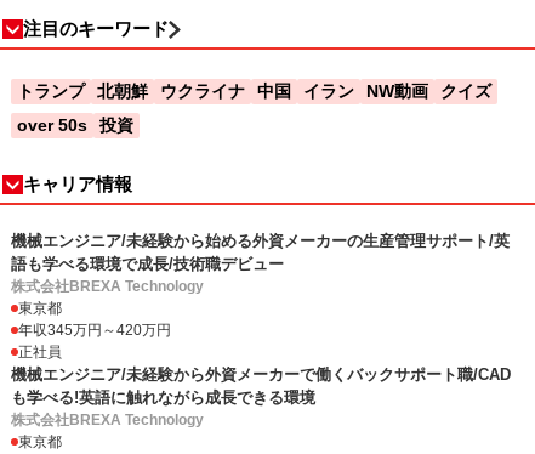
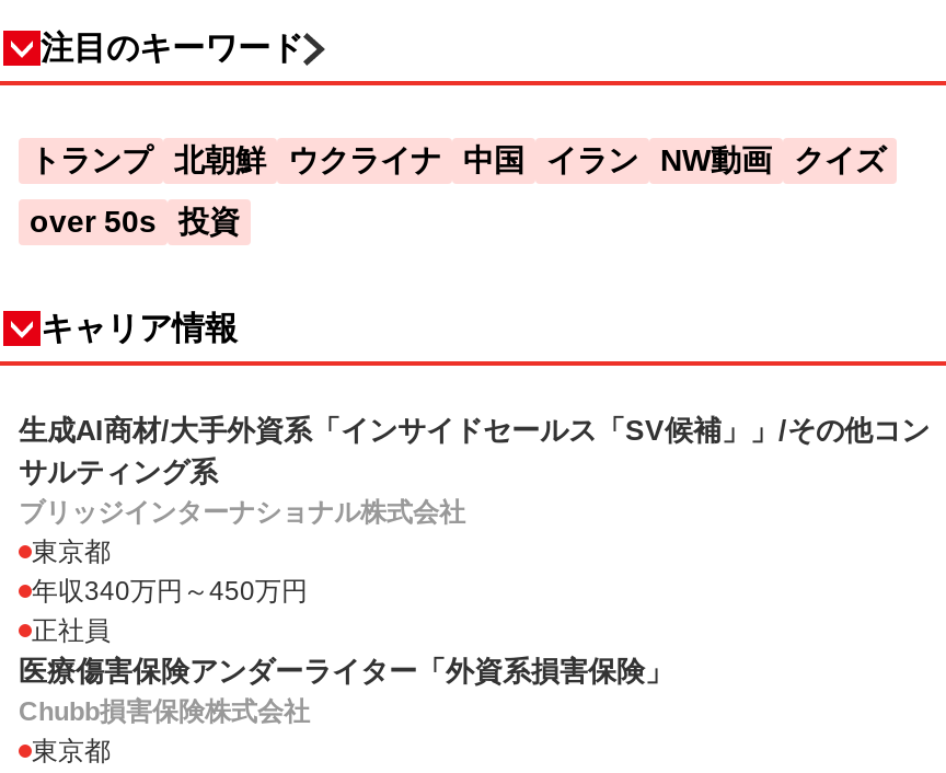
- 機械エンジニア/未経験から始める外資メーカーの生産管理サポート/英
- 語も学べる環境で成長/技術職デビュー
- 株式会社BREXA Technology
+ 生成AI商材/大手外資系「インサイドセールス「SV候補」」/その他コン
+ サルティング系
+ ブリッジインターナショナル株式会社

- 年収345万円～420万円
+ 年収340万円～450万円

- 機械エンジニア/未経験から外資メーカーで働くバックサポート職/CAD
- も学べる!英語に触れながら成長できる環境
- 株式会社BREXA Technology
+ 医療傷害保険アンダーライター「外資系損害保険」
+ Chubb損害保険株式会社
